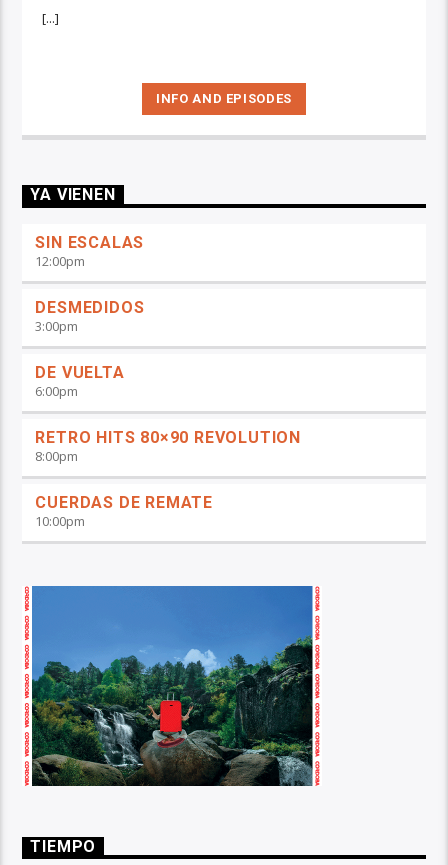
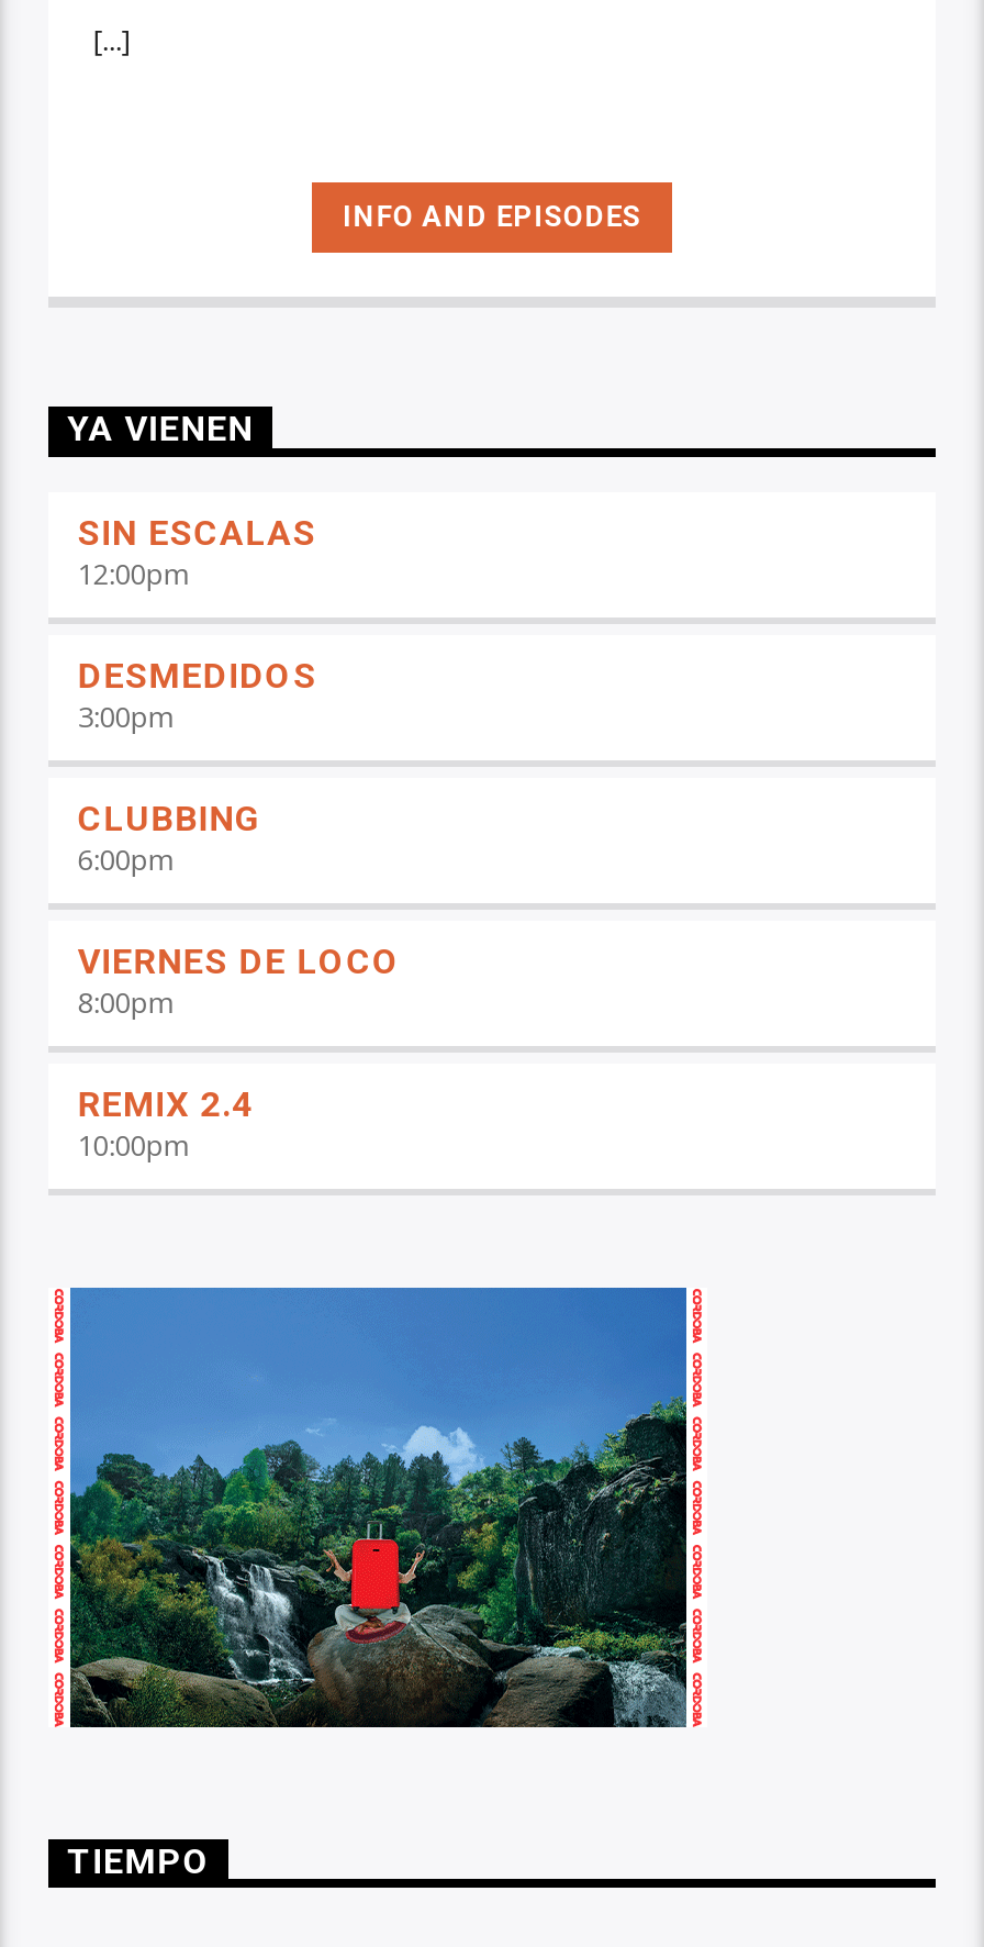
- DE VUELTA
+ CLUBBING

- RETRO HITS 80×90 REVOLUTION
+ VIERNES DE LOCO

- CUERDAS DE REMATE
+ REMIX 2.4
